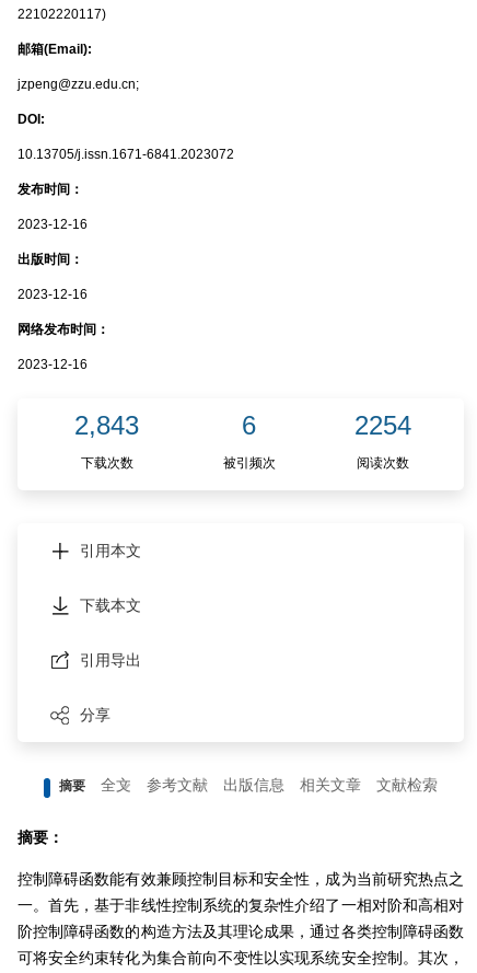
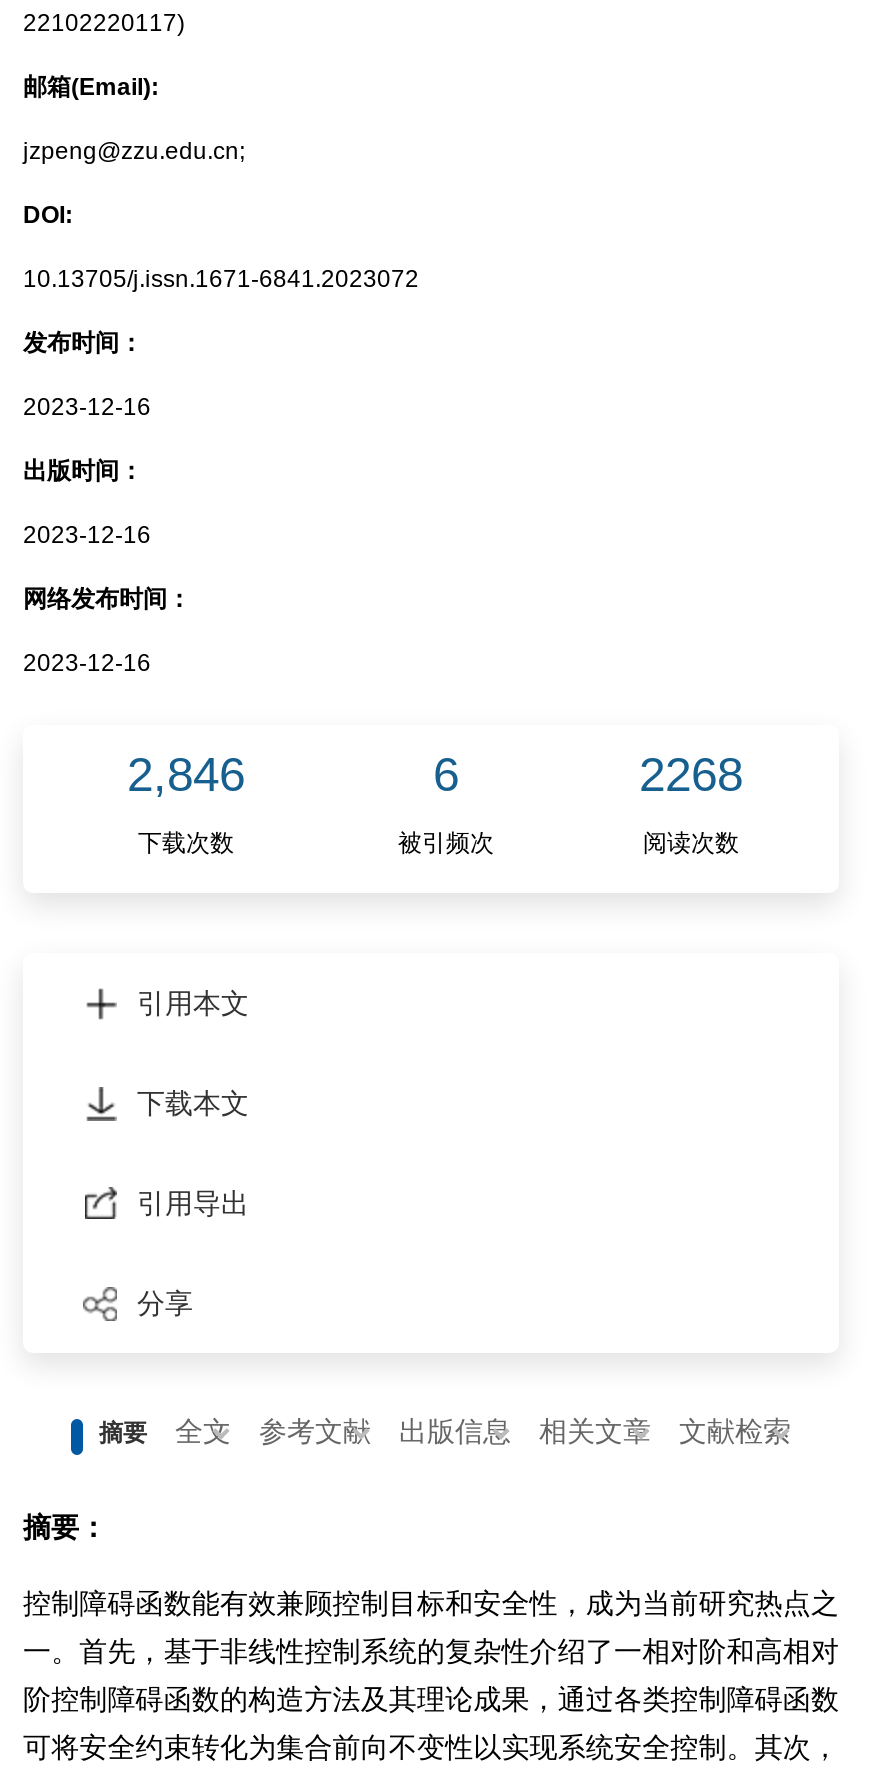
- 2,843
+ 2,846

- 2254
+ 2268
